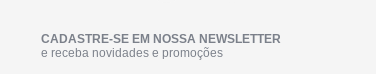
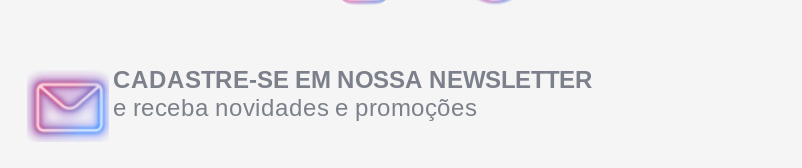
+ [image]
